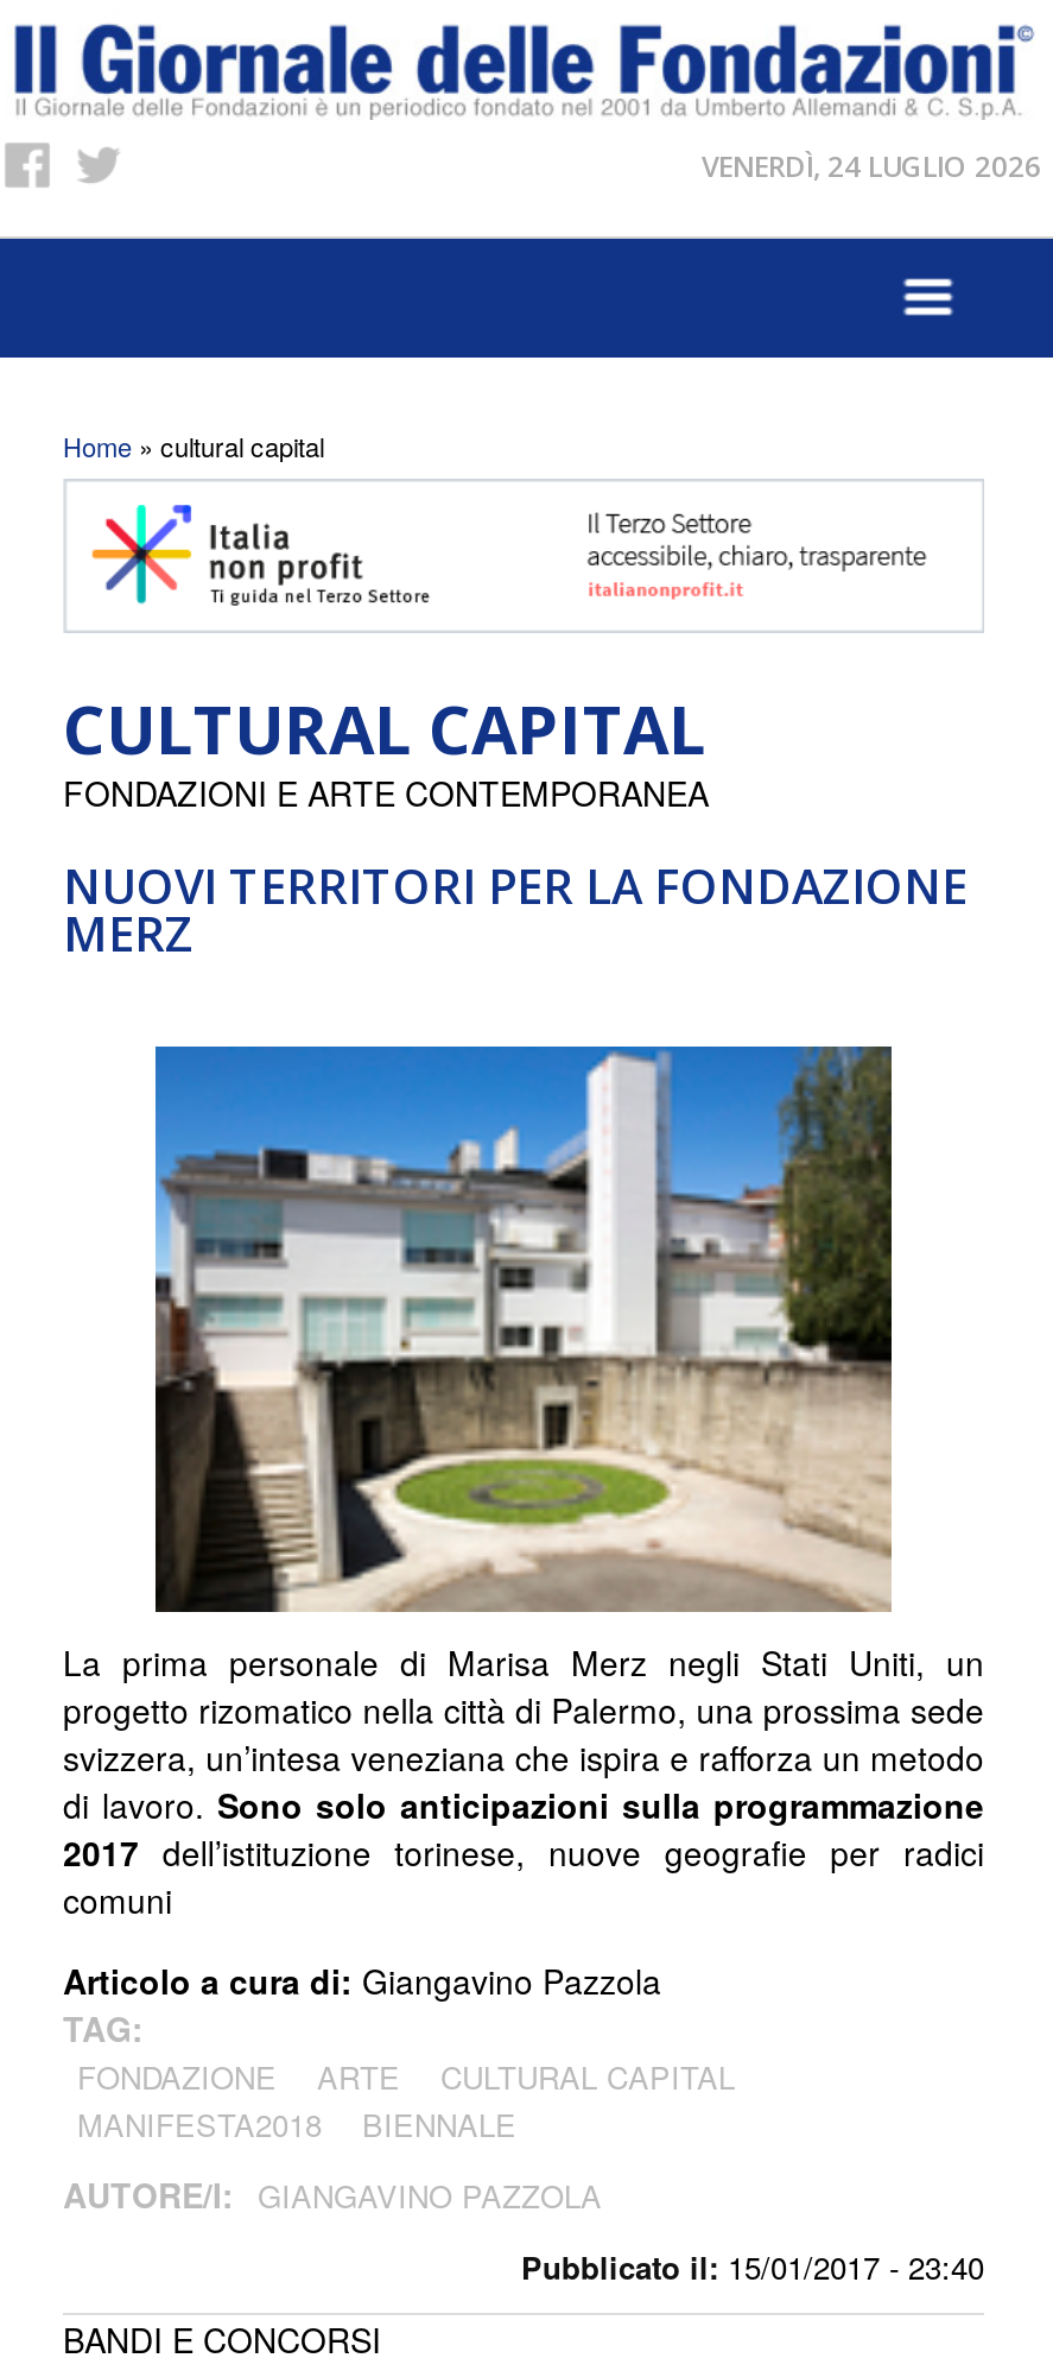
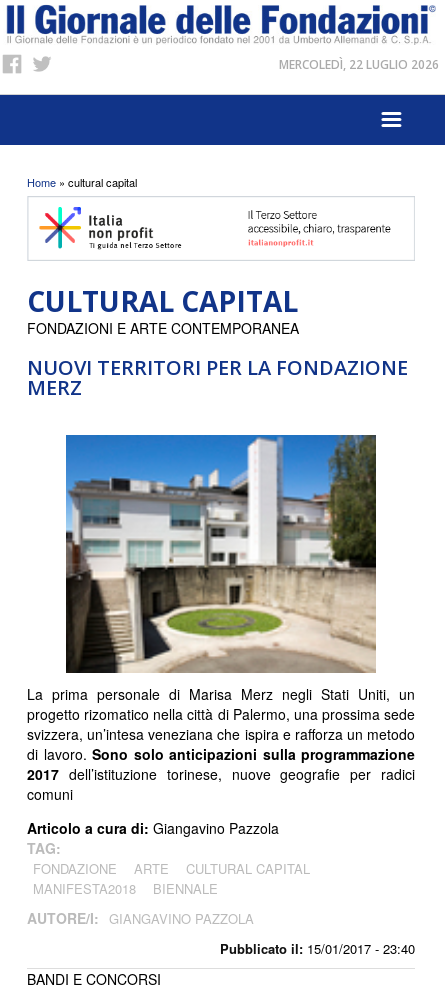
- VENERDÌ, 24 LUGLIO 2026
+ MERCOLEDÌ, 22 LUGLIO 2026
